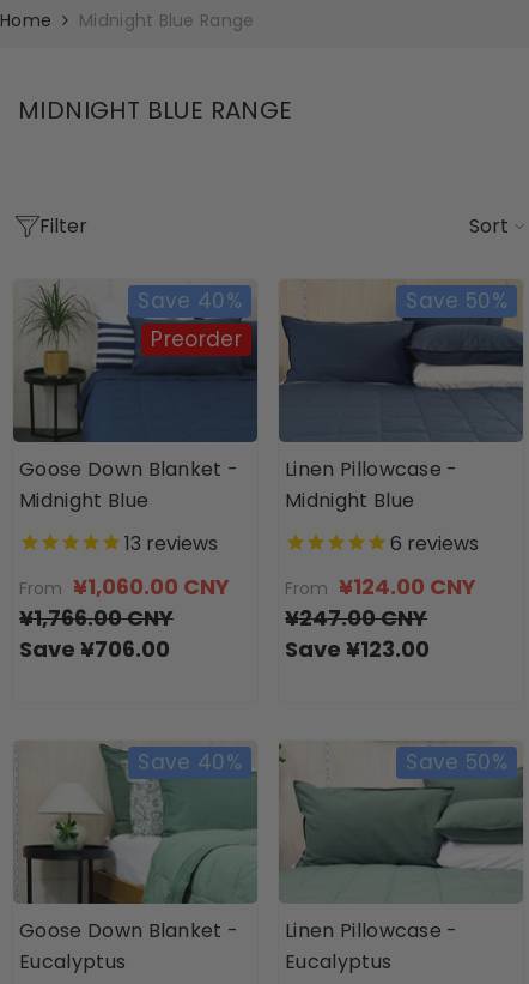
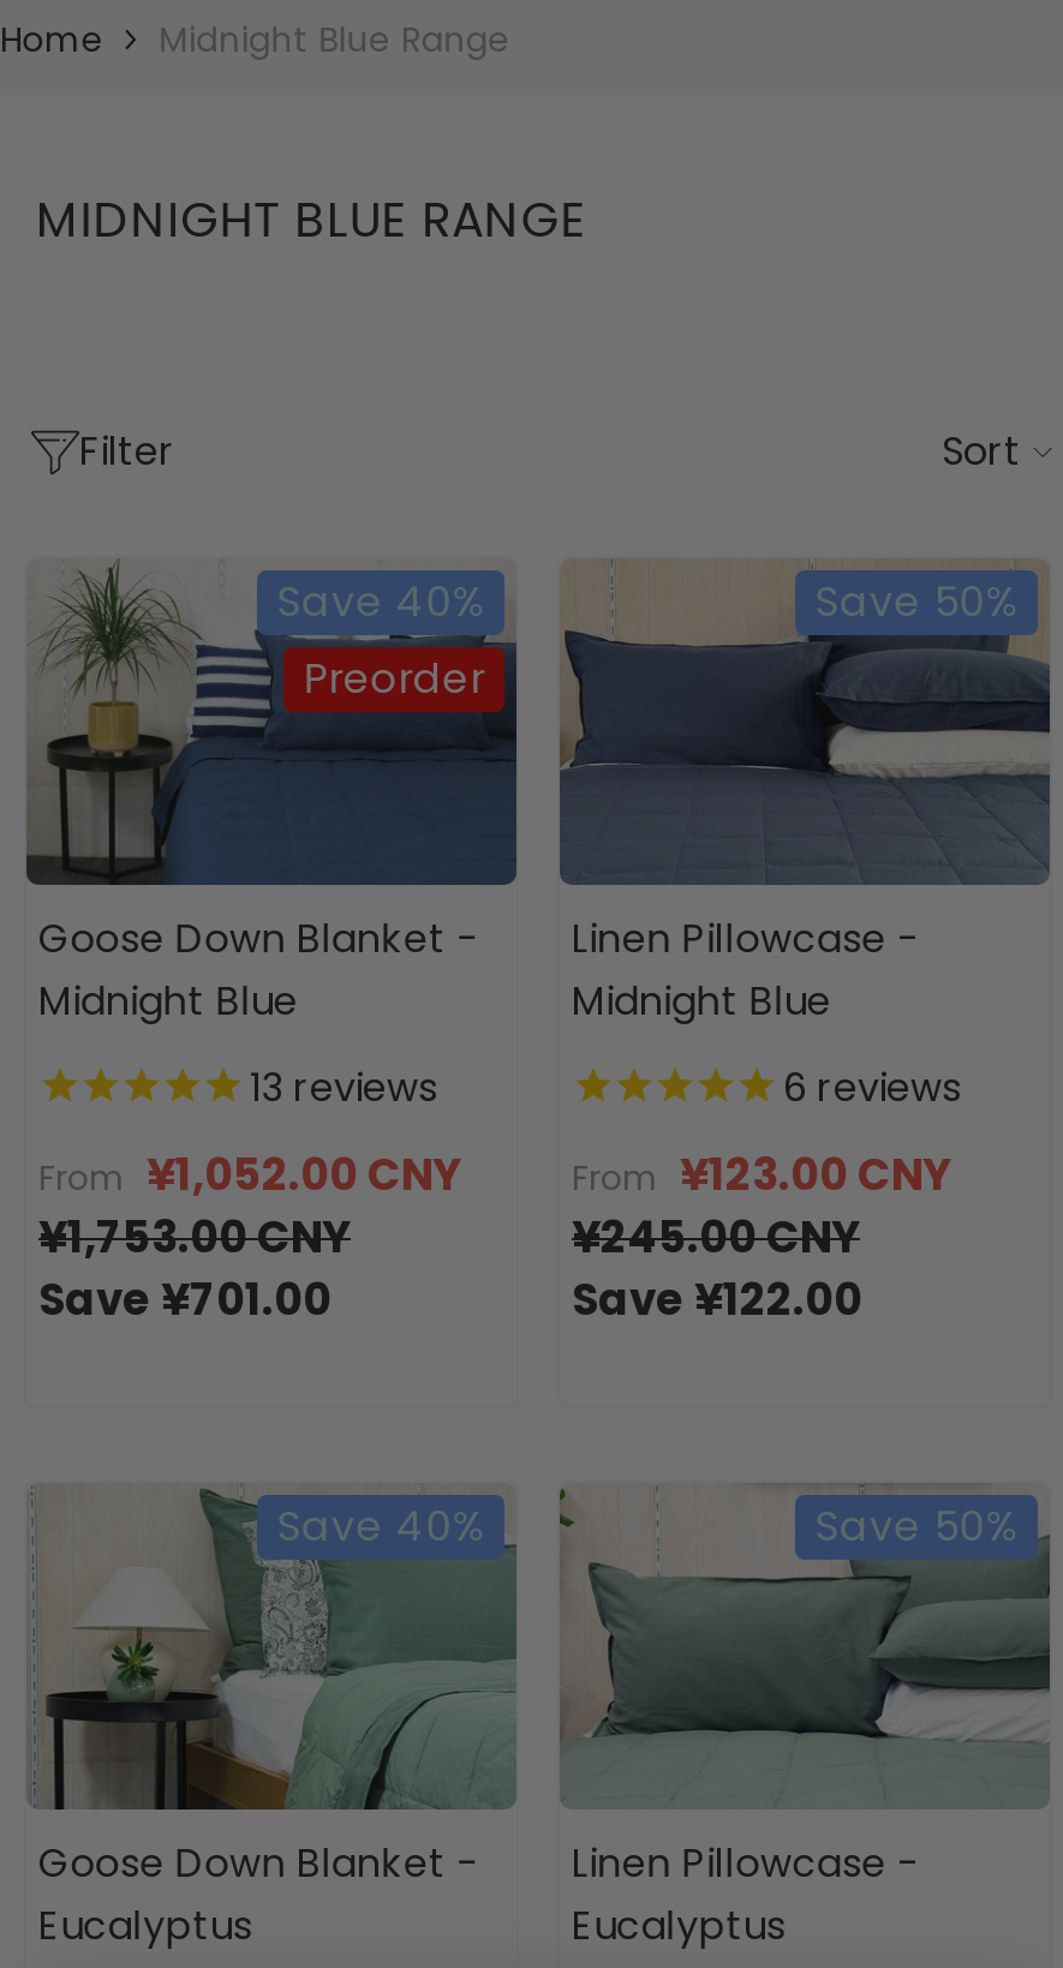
- From ¥1,060.00 CNY
+ From ¥1,052.00 CNY

- From ¥124.00 CNY
+ From ¥123.00 CNY

- ¥1,766.00 CNY
+ ¥1,753.00 CNY

- ¥247.00 CNY
+ ¥245.00 CNY

- Save ¥706.00
+ Save ¥701.00

- Save ¥123.00
+ Save ¥122.00
